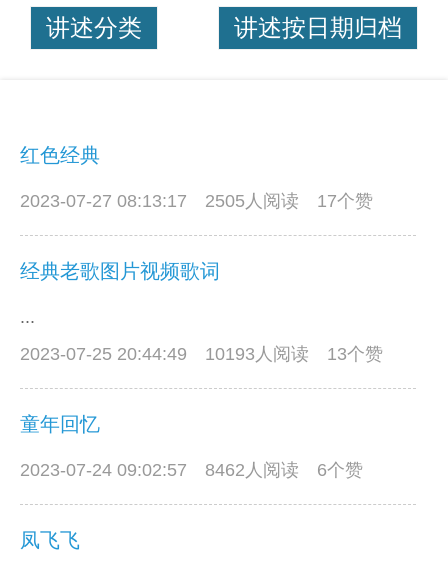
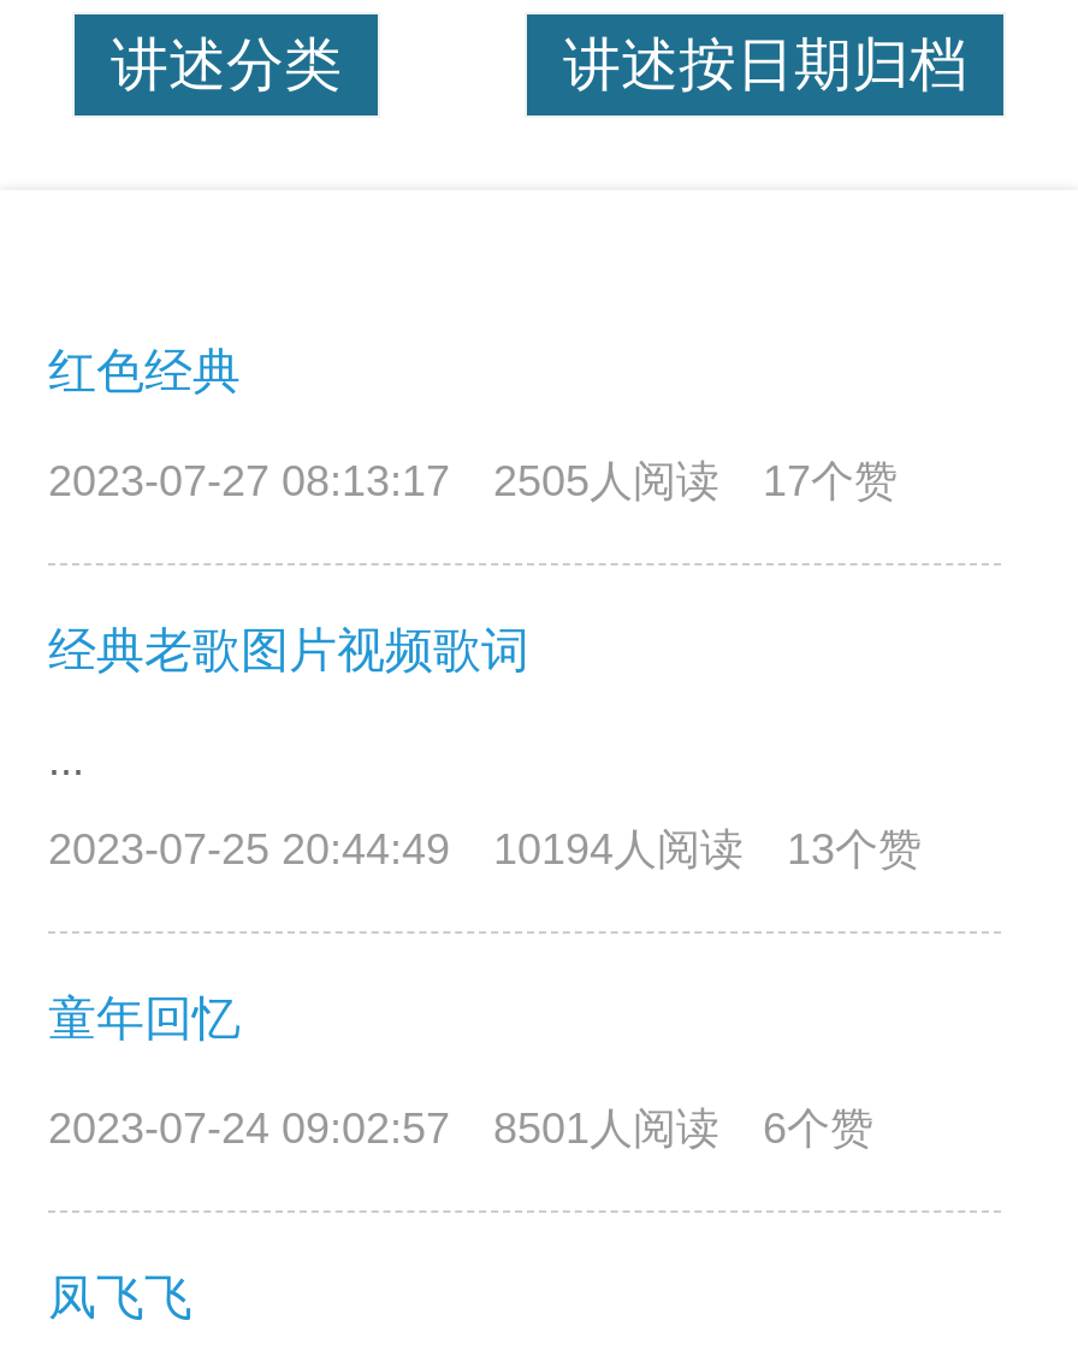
- 2023-07-25 20:44:49 10193人阅读 13个赞
+ 2023-07-25 20:44:49 10194人阅读 13个赞

- 2023-07-24 09:02:57 8462人阅读 6个赞
+ 2023-07-24 09:02:57 8501人阅读 6个赞
